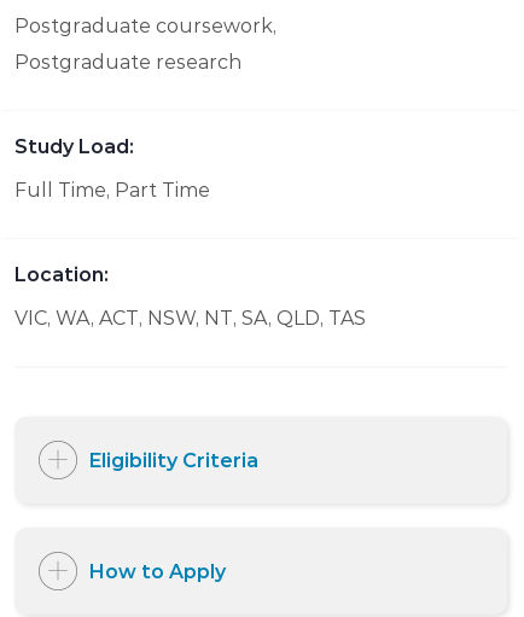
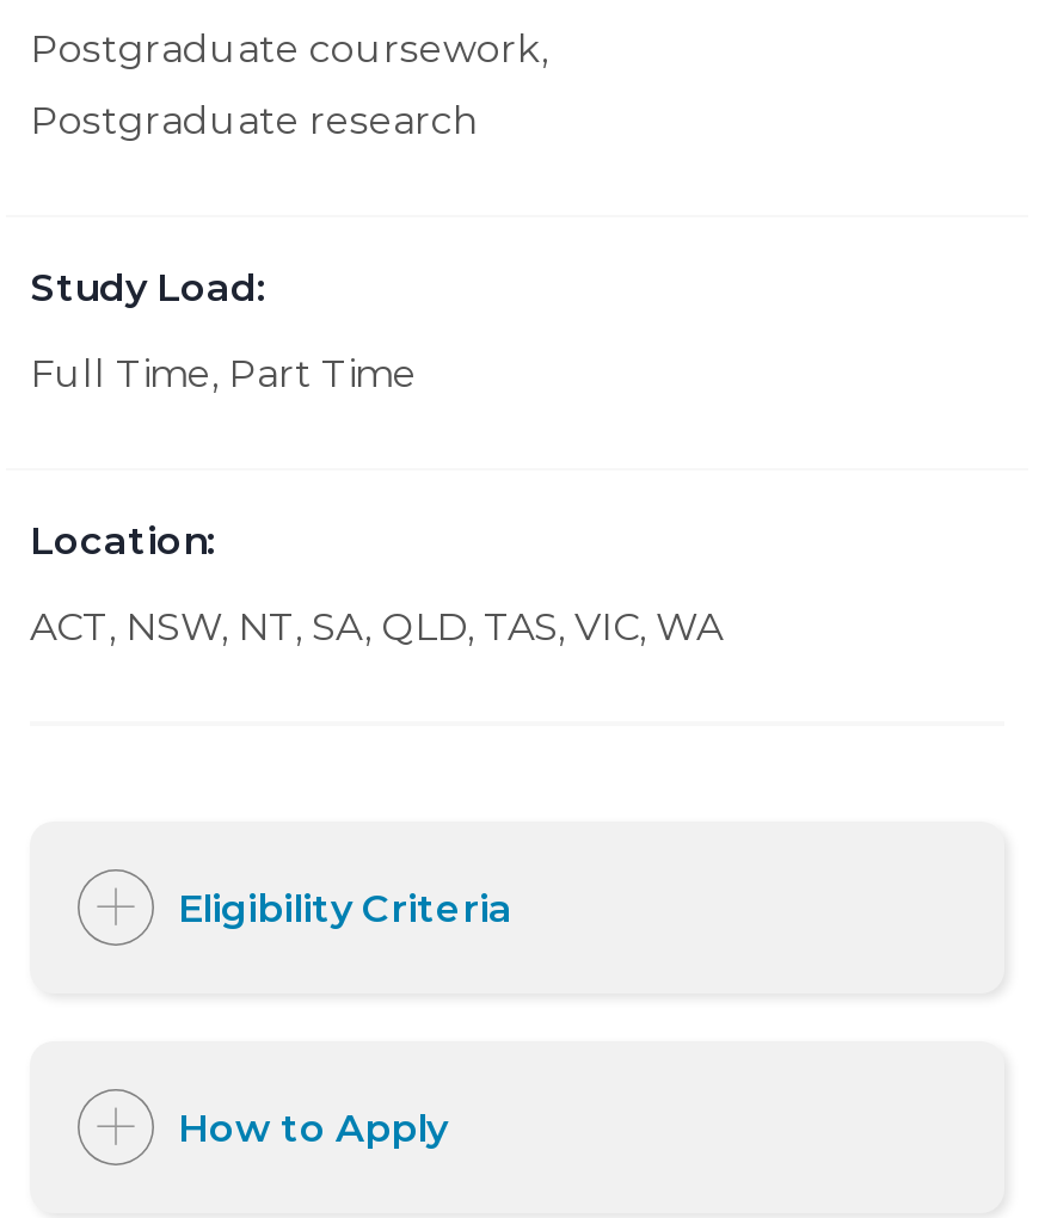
- VIC WA ACT NSW NT SA QLD TAS
+ ACT NSW NT SA QLD TAS VIC WA
